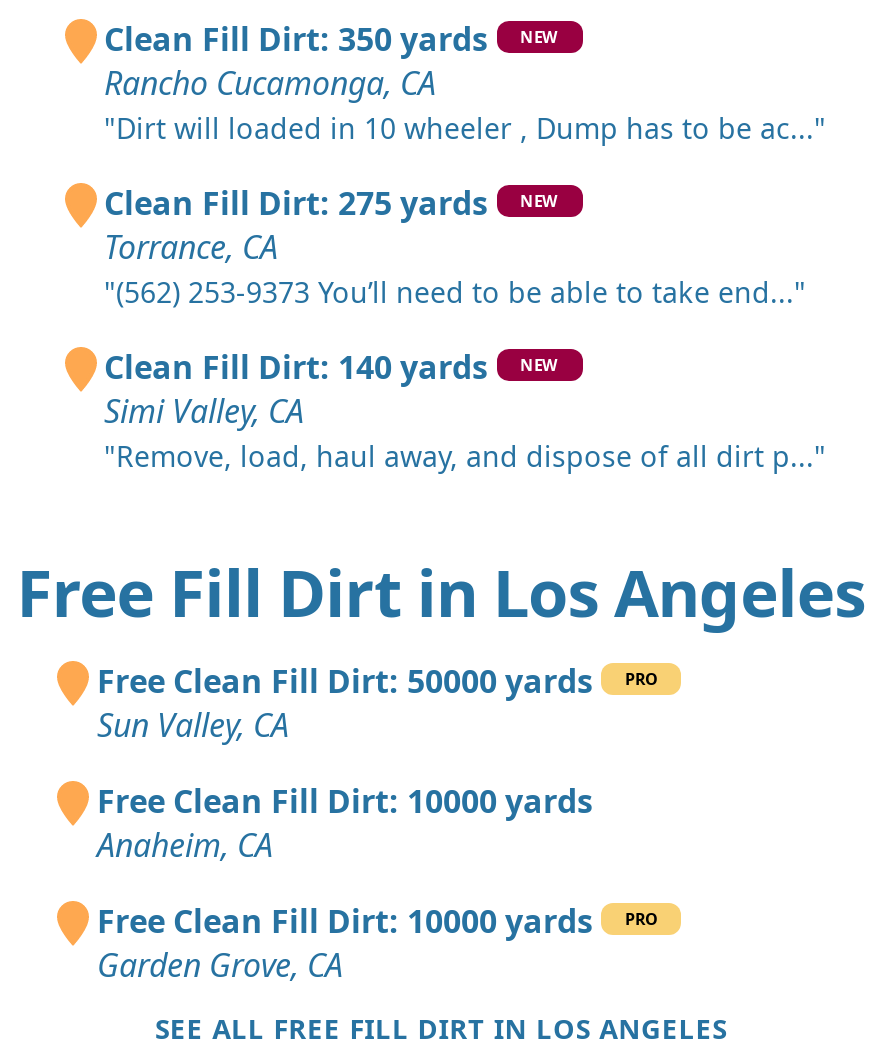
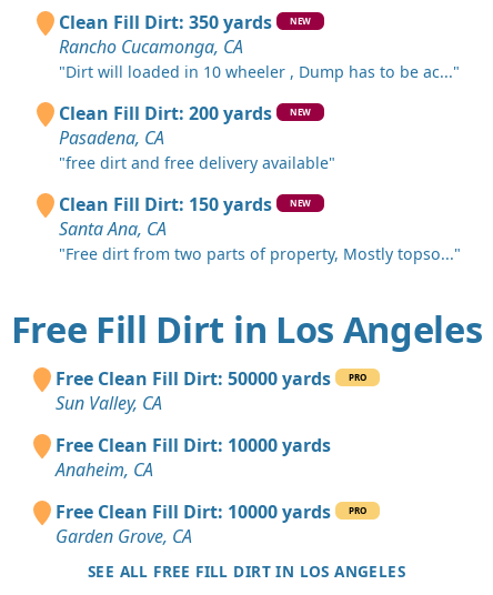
- Clean Fill Dirt: 275 yards
+ Clean Fill Dirt: 200 yards

- Torrance, CA
- "(562) 253-9373 You’ll need to be able to take end..."
+ Pasadena, CA
+ "free dirt and free delivery available"

- Clean Fill Dirt: 140 yards
+ Clean Fill Dirt: 150 yards

- Simi Valley, CA
- "Remove, load, haul away, and dispose of all dirt p..."
+ Santa Ana, CA
+ "Free dirt from two parts of property, Mostly topso..."
